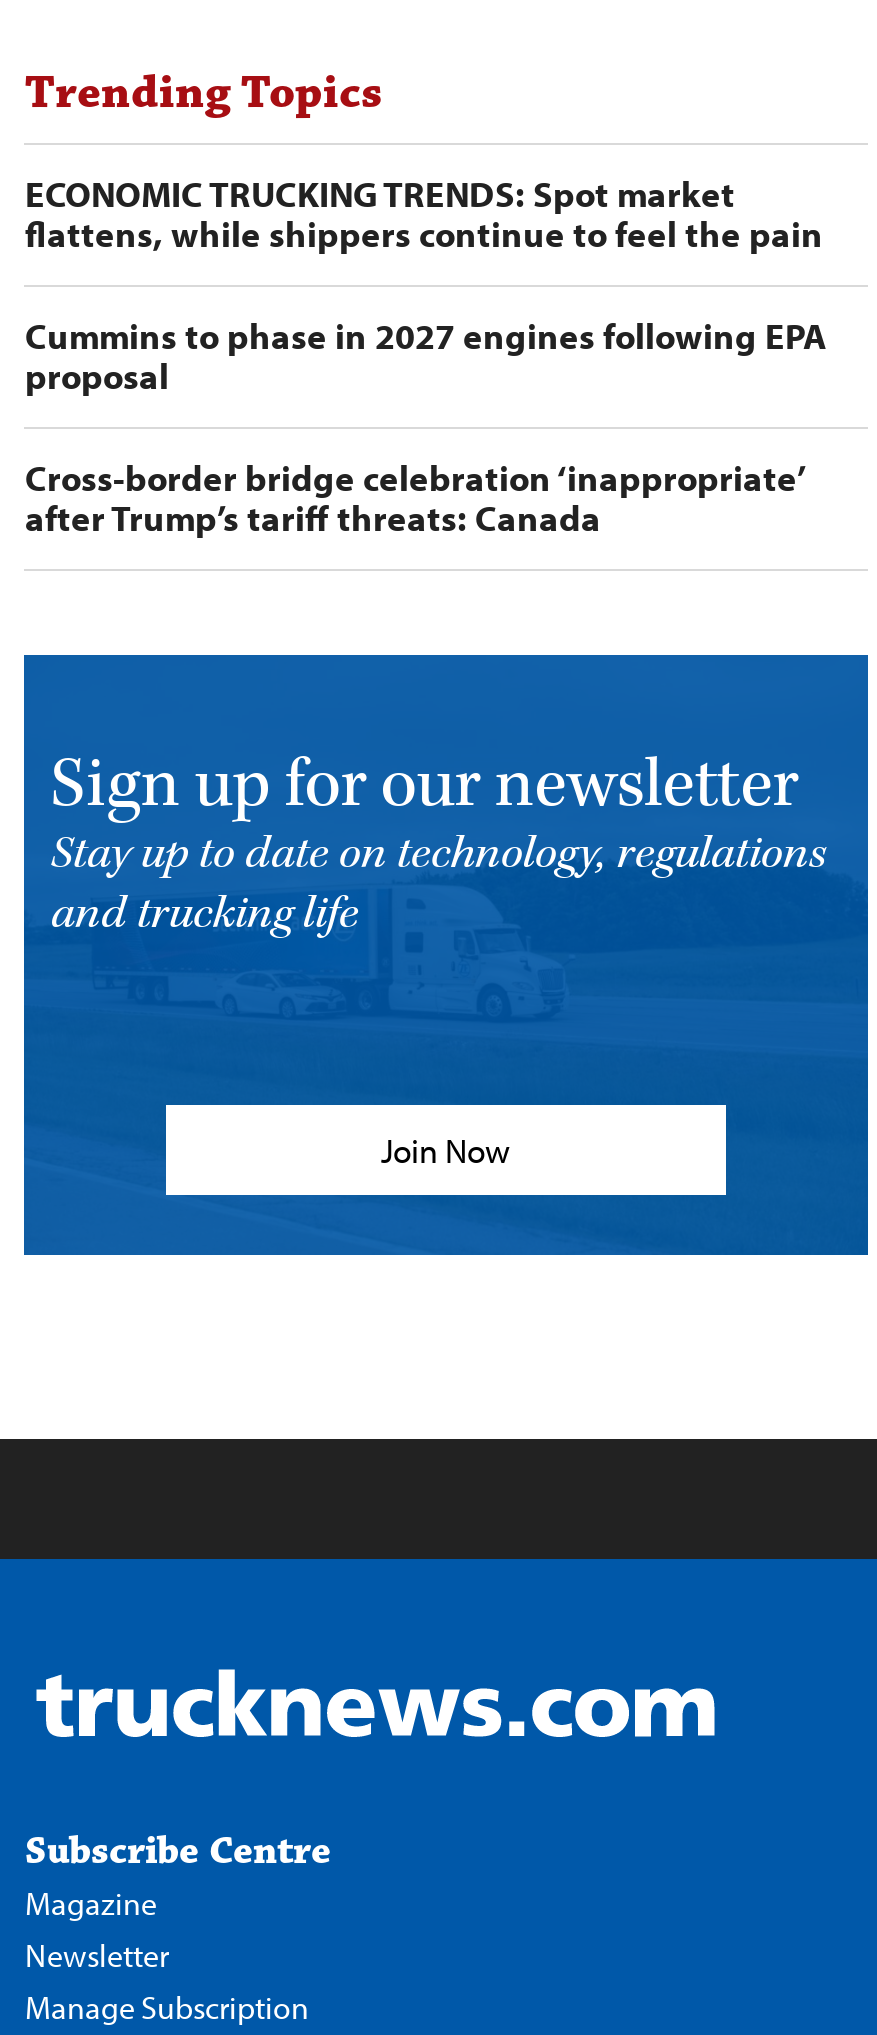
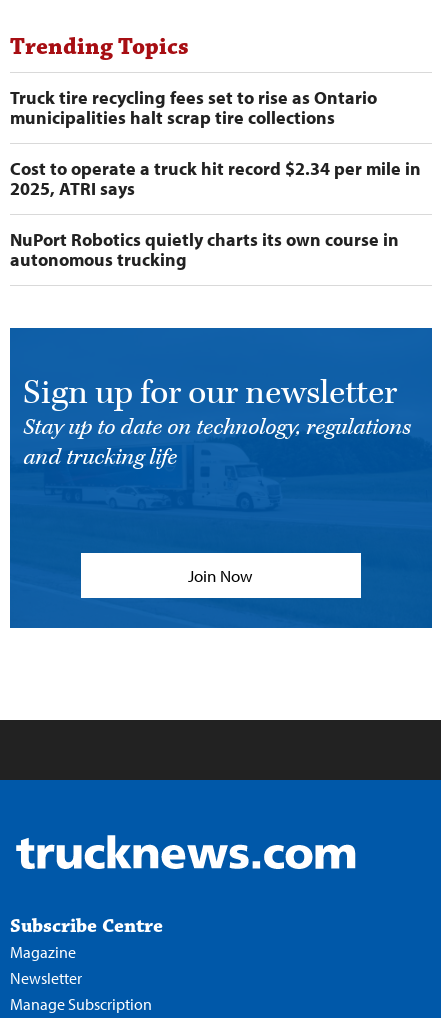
- ECONOMIC TRUCKING TRENDS: Spot market
- flattens, while shippers continue to feel the pain
+ Truck tire recycling fees set to rise as Ontario
+ municipalities halt scrap tire collections

- Cummins to phase in 2027 engines following EPA
- proposal
+ Cost to operate a truck hit record $2.34 per mile in
+ 2025, ATRI says

- Cross-border bridge celebration ‘inappropriate’
- after Trump’s tariff threats: Canada
+ NuPort Robotics quietly charts its own course in
+ autonomous trucking
